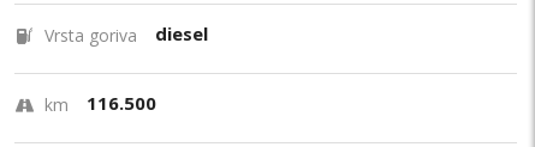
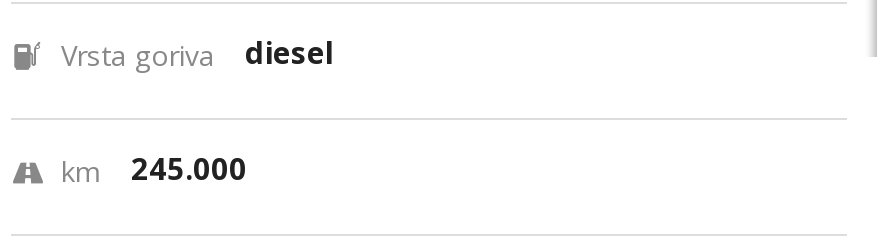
- km 116.500
+ km 245.000
